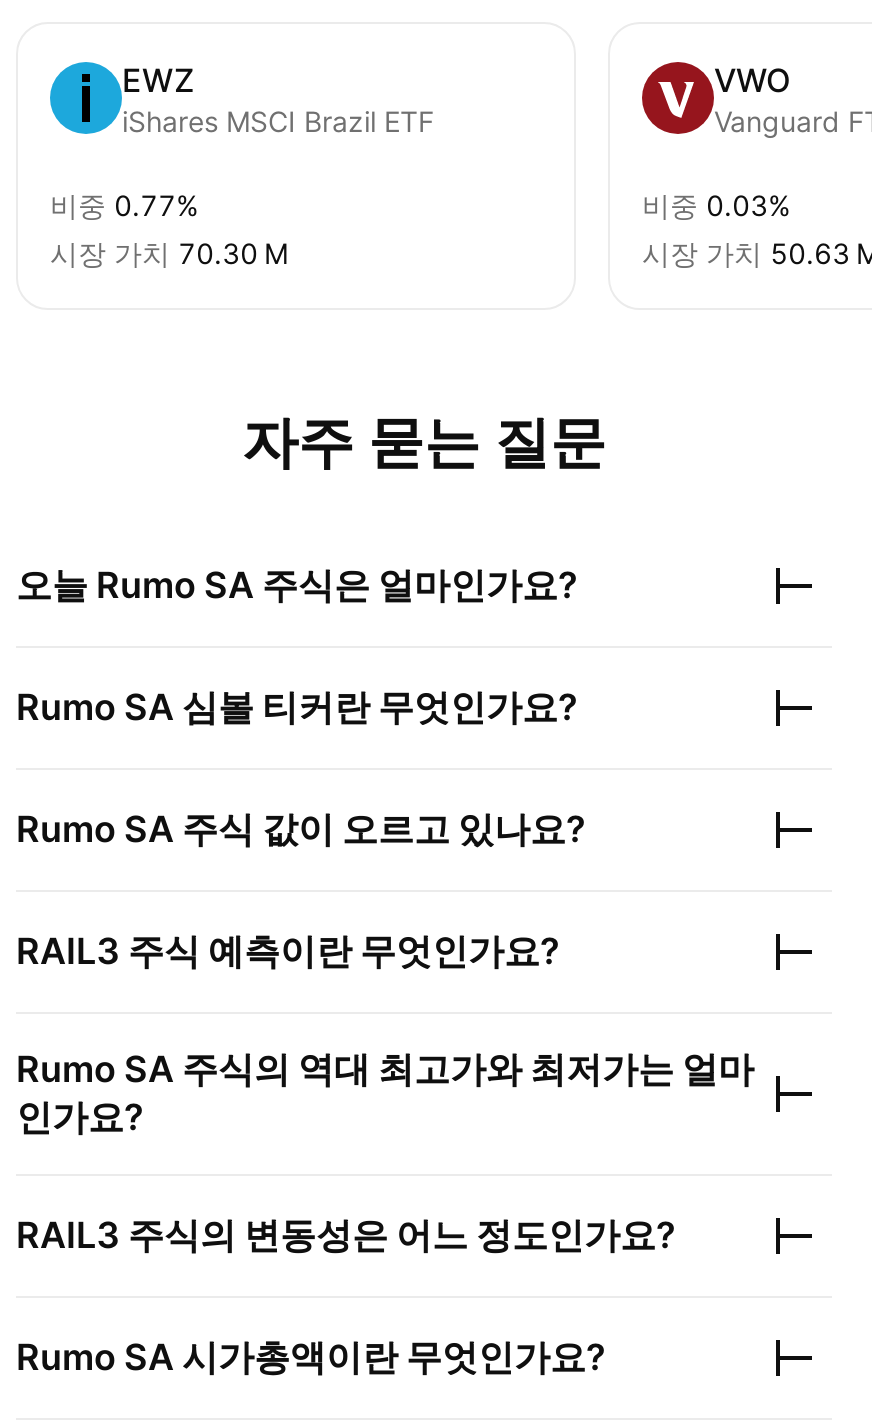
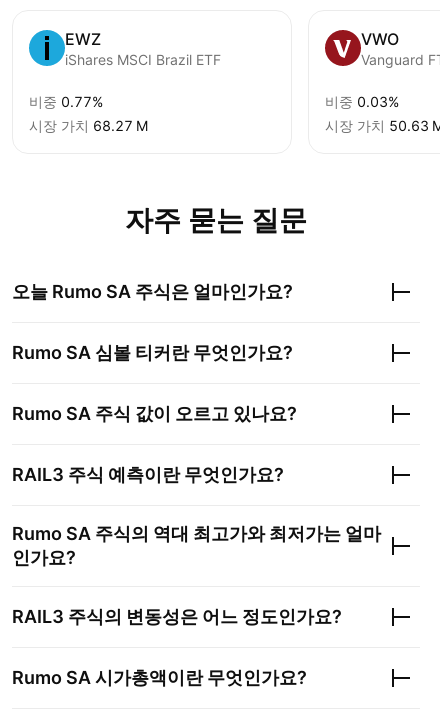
- 시장 가치 70.30 M
+ 시장 가치 68.27 M
